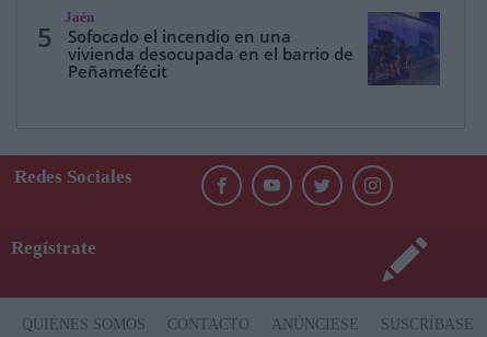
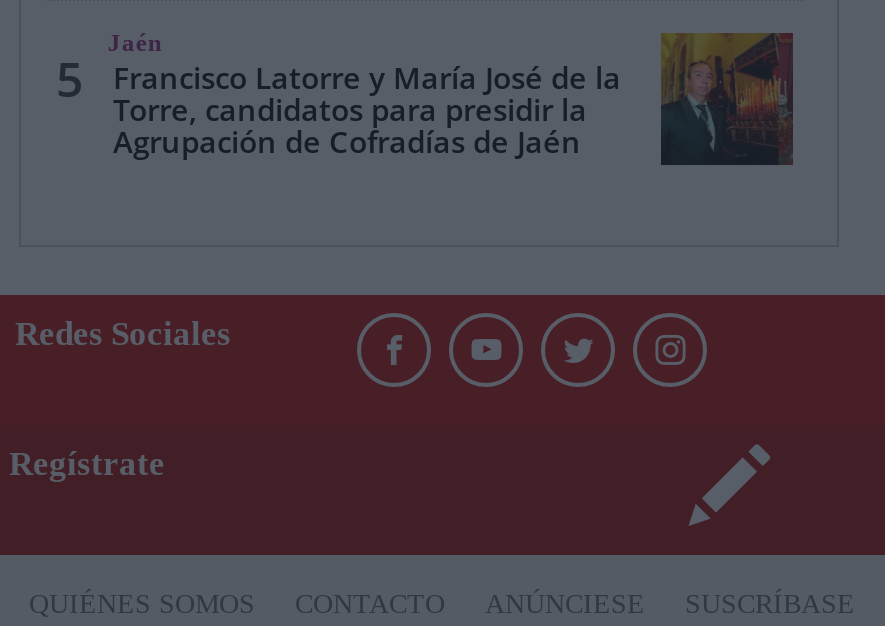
- [image]
- Sofocado el incendio en una
- vivienda desocupada en el barrio de
- Peñamefécit
+ [image]
+ Francisco Latorre y María José de la
+ Torre, candidatos para presidir la
+ Agrupación de Cofradías de Jaén
